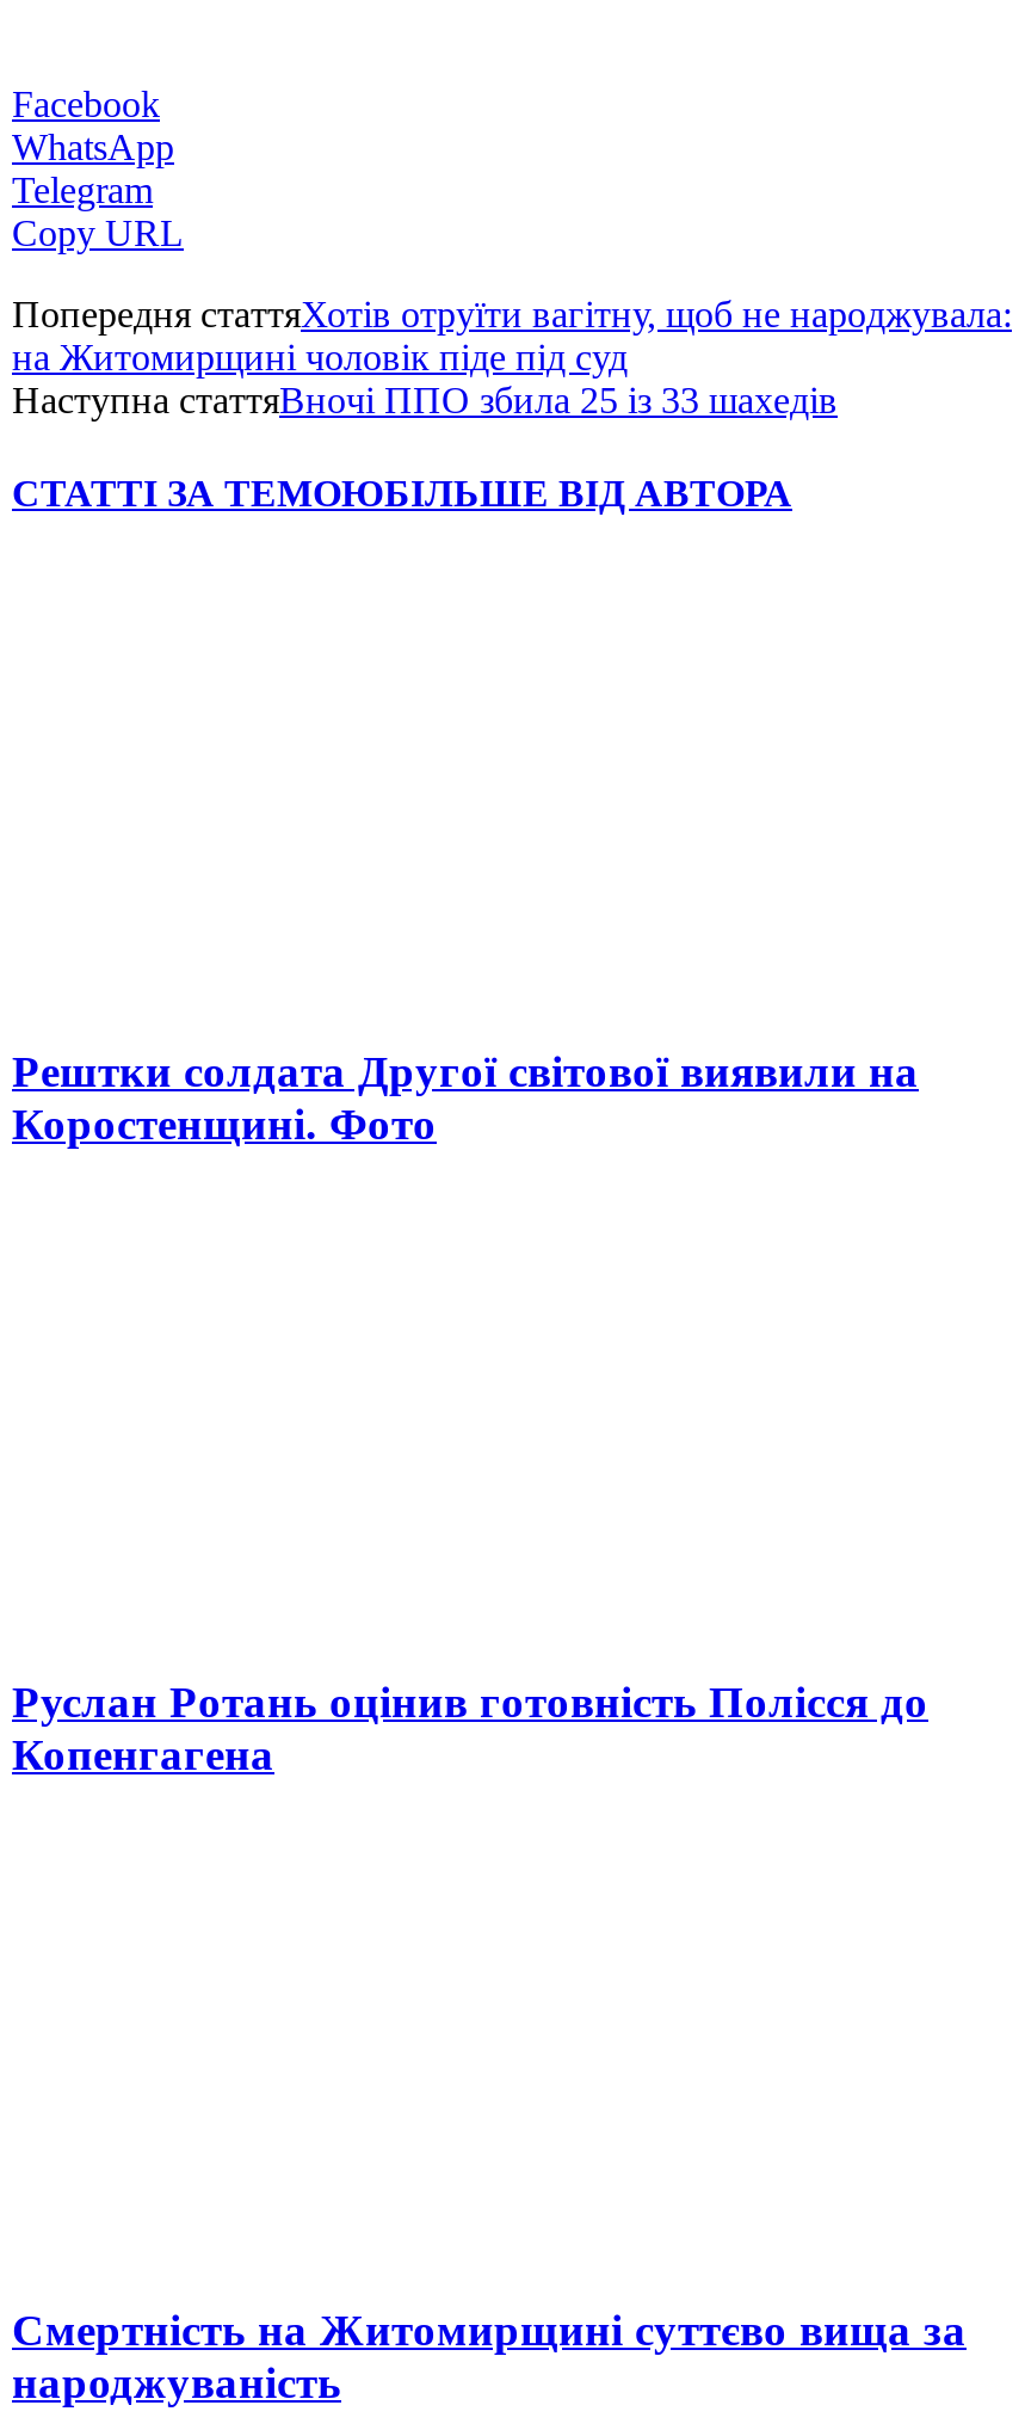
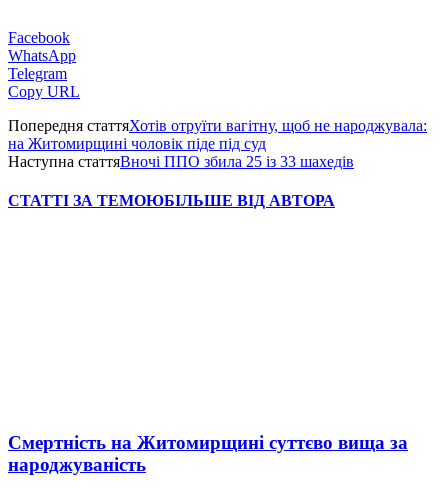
- Рештки солдата Другої світової виявили на
- Коростенщині. Фото

- Руслан Ротань оцінив готовність Полісся до
- Копенгагена
